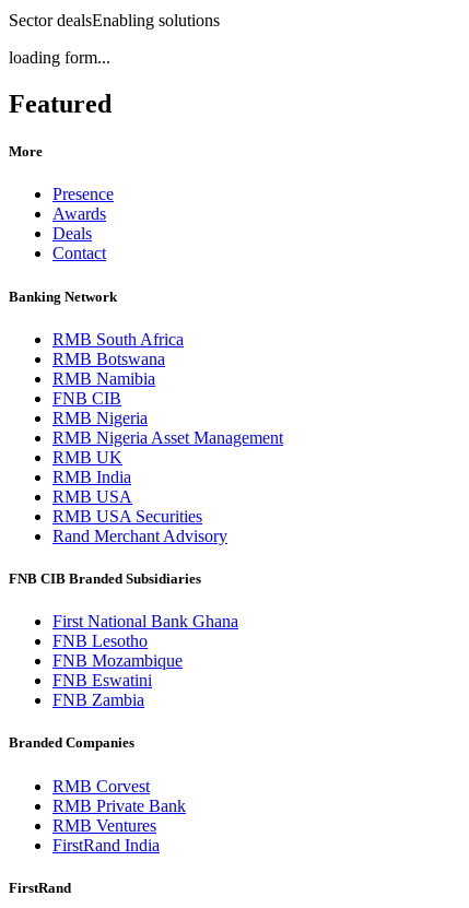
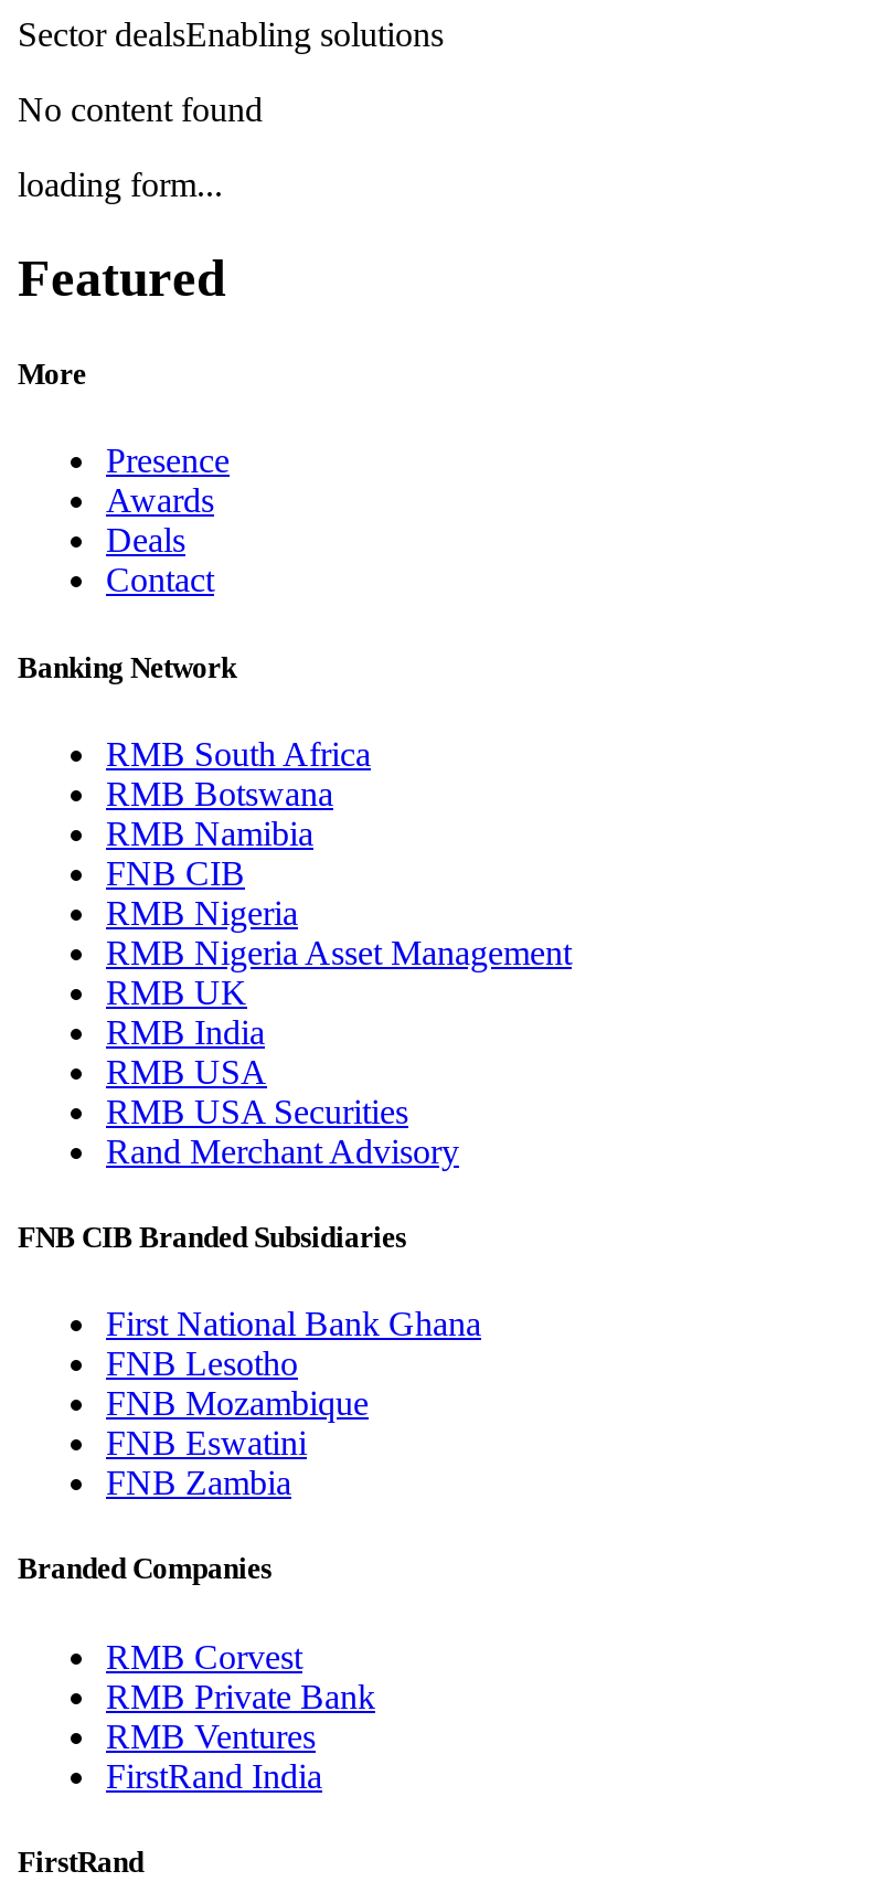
+ No content found
